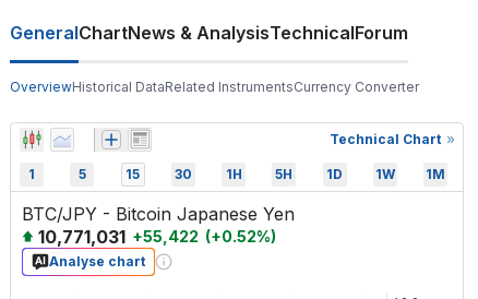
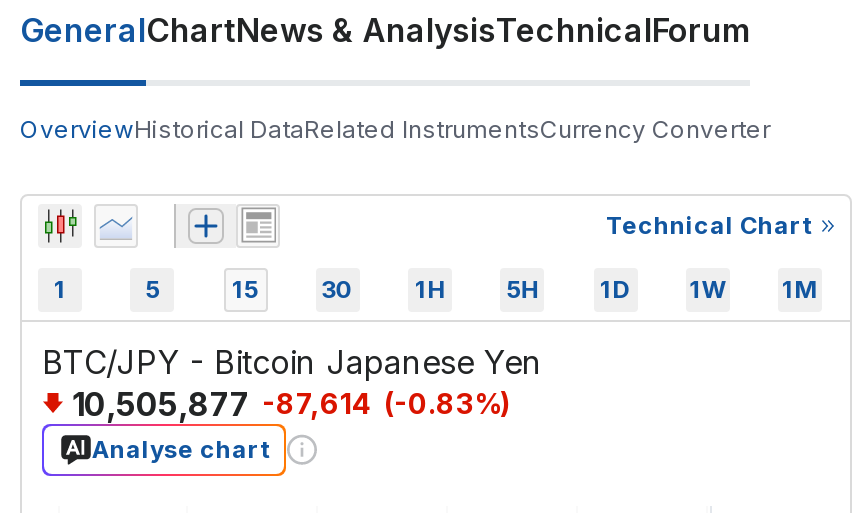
- 10,771,031 +55,422 (+0.52%)
+ 10,505,877 -87,614 (-0.83%)
